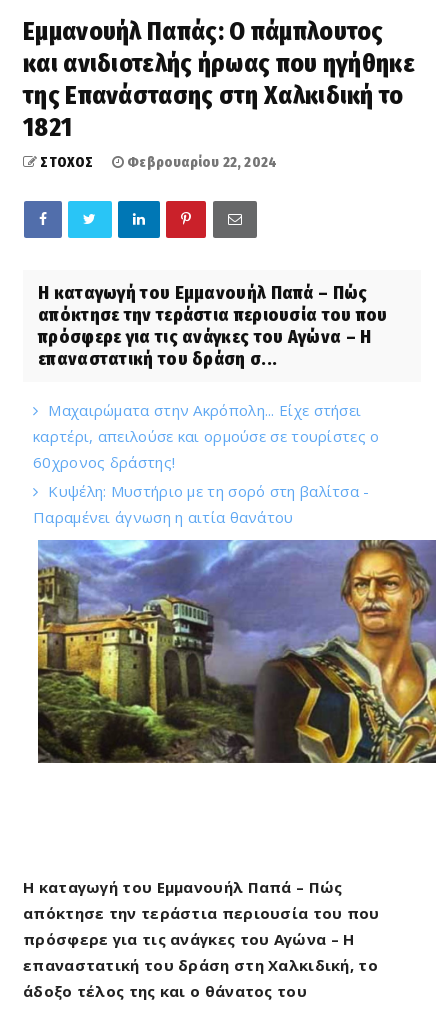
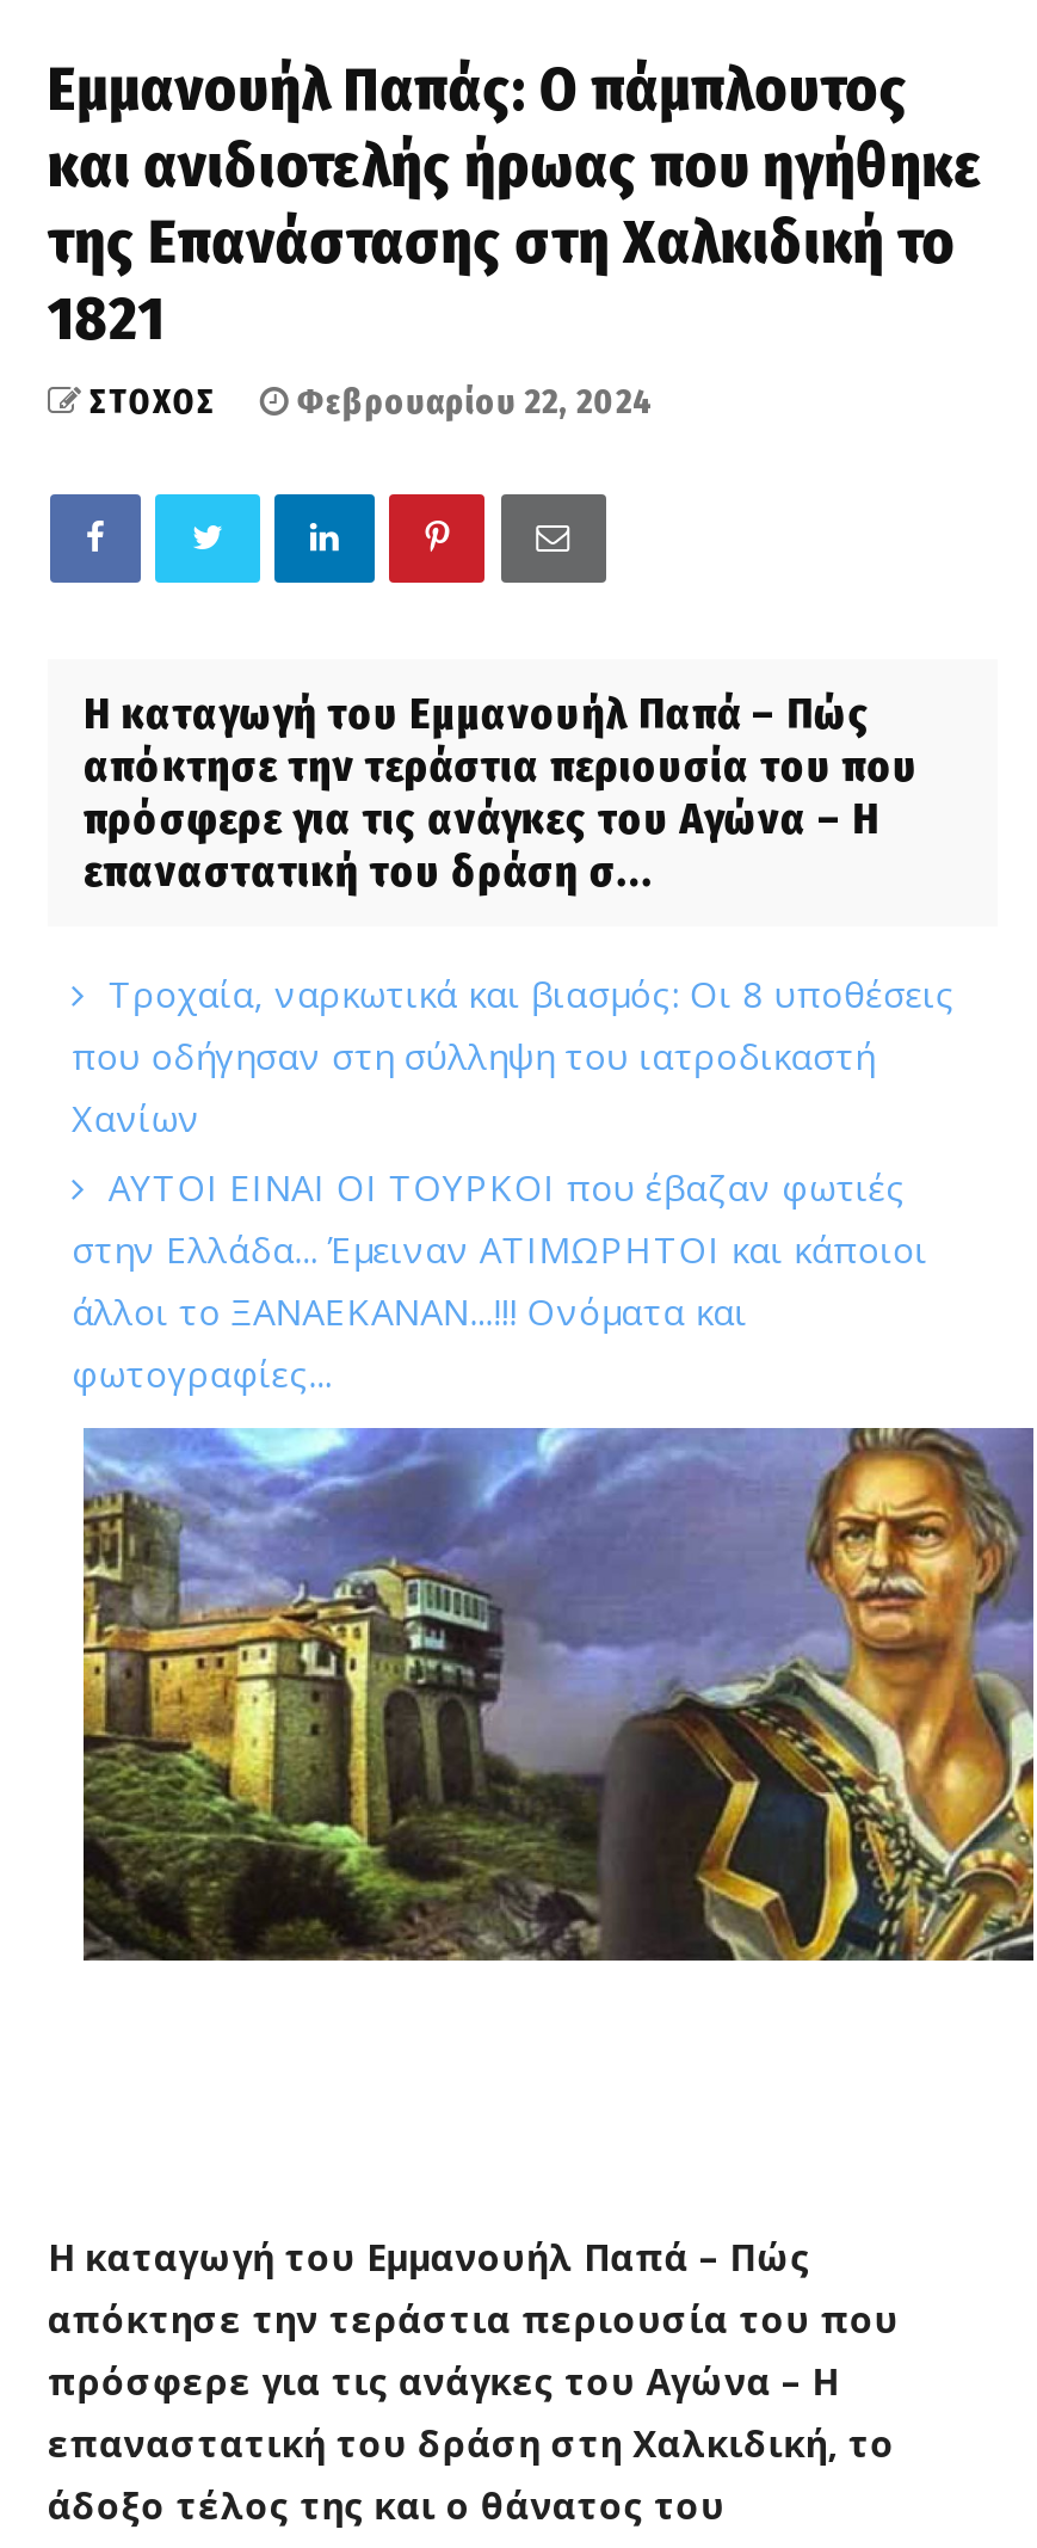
- Μαχαιρώματα στην Ακρόπολη... Είχε στήσει
- καρτέρι, απειλούσε και ορμούσε σε τουρίστες ο
- 60χρονος δράστης!
- Κυψέλη: Μυστήριο με τη σορό στη βαλίτσα -
- Παραμένει άγνωση η αιτία θανάτου
+ Τροχαία, ναρκωτικά και βιασμός: Οι 8 υποθέσεις
+ που οδήγησαν στη σύλληψη του ιατροδικαστή
+ Χανίων
+ ΑΥΤΟΙ ΕΙΝΑΙ ΟΙ ΤΟΥΡΚΟΙ που έβαζαν φωτιές
+ στην Ελλάδα... Έμειναν ΑΤΙΜΩΡΗΤΟΙ και κάποιοι
+ άλλοι το ΞΑΝΑΕΚΑΝΑΝ...!!! Ονόματα και
+ φωτογραφίες...
